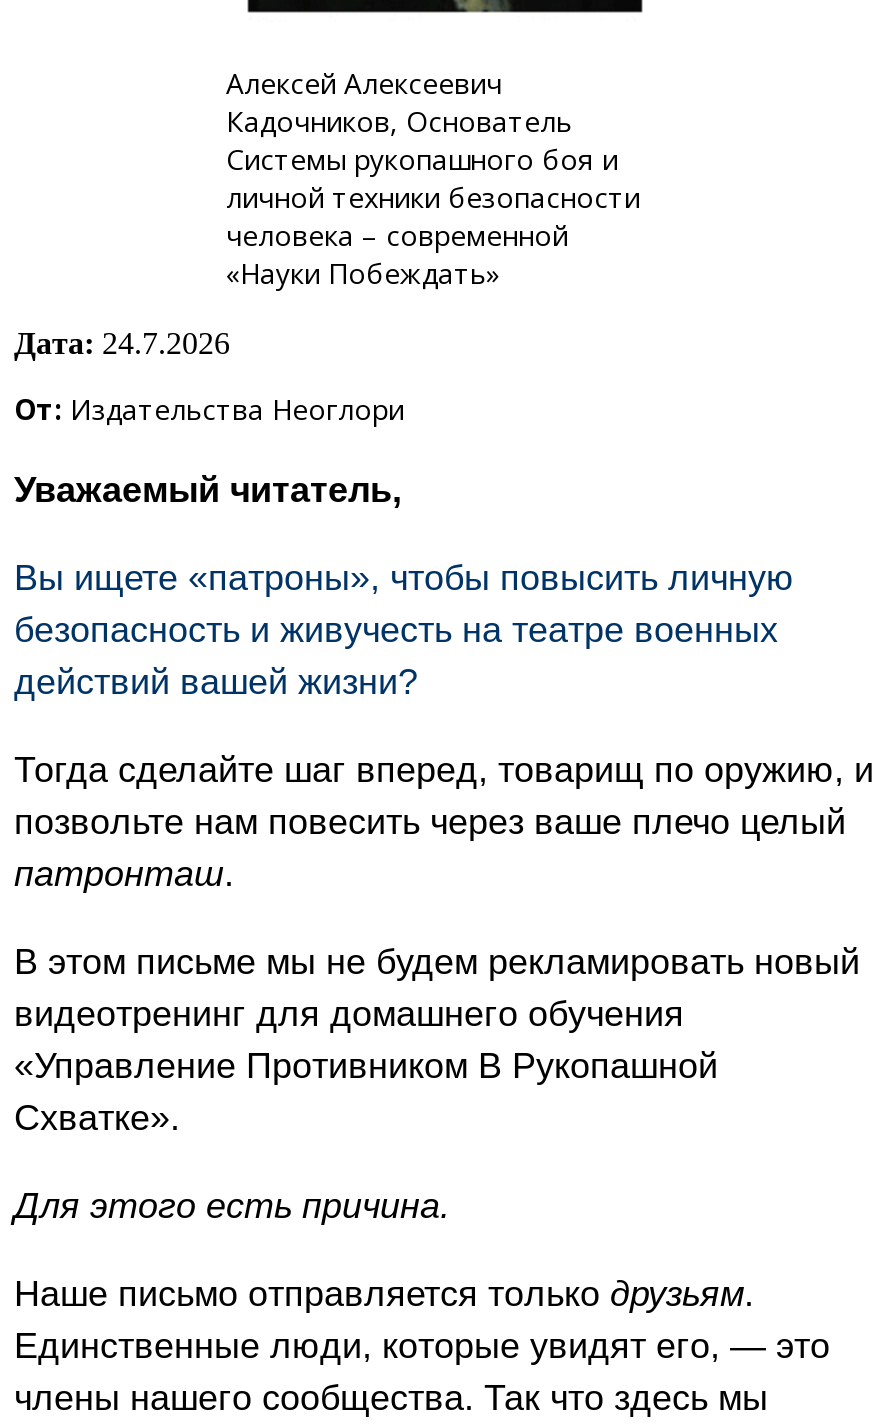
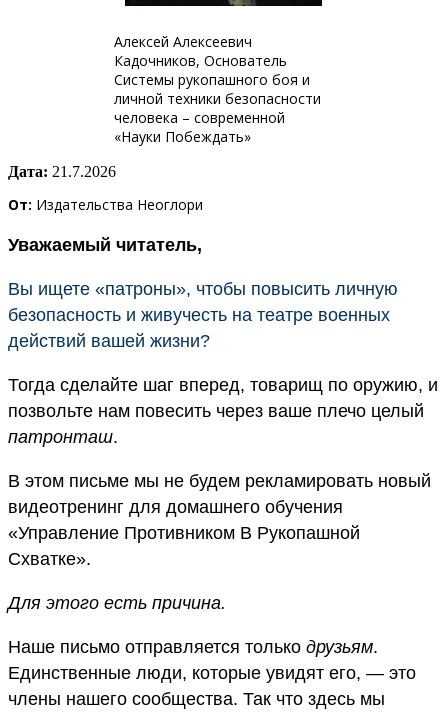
- Дата: 24.7.2026
+ Дата: 21.7.2026
